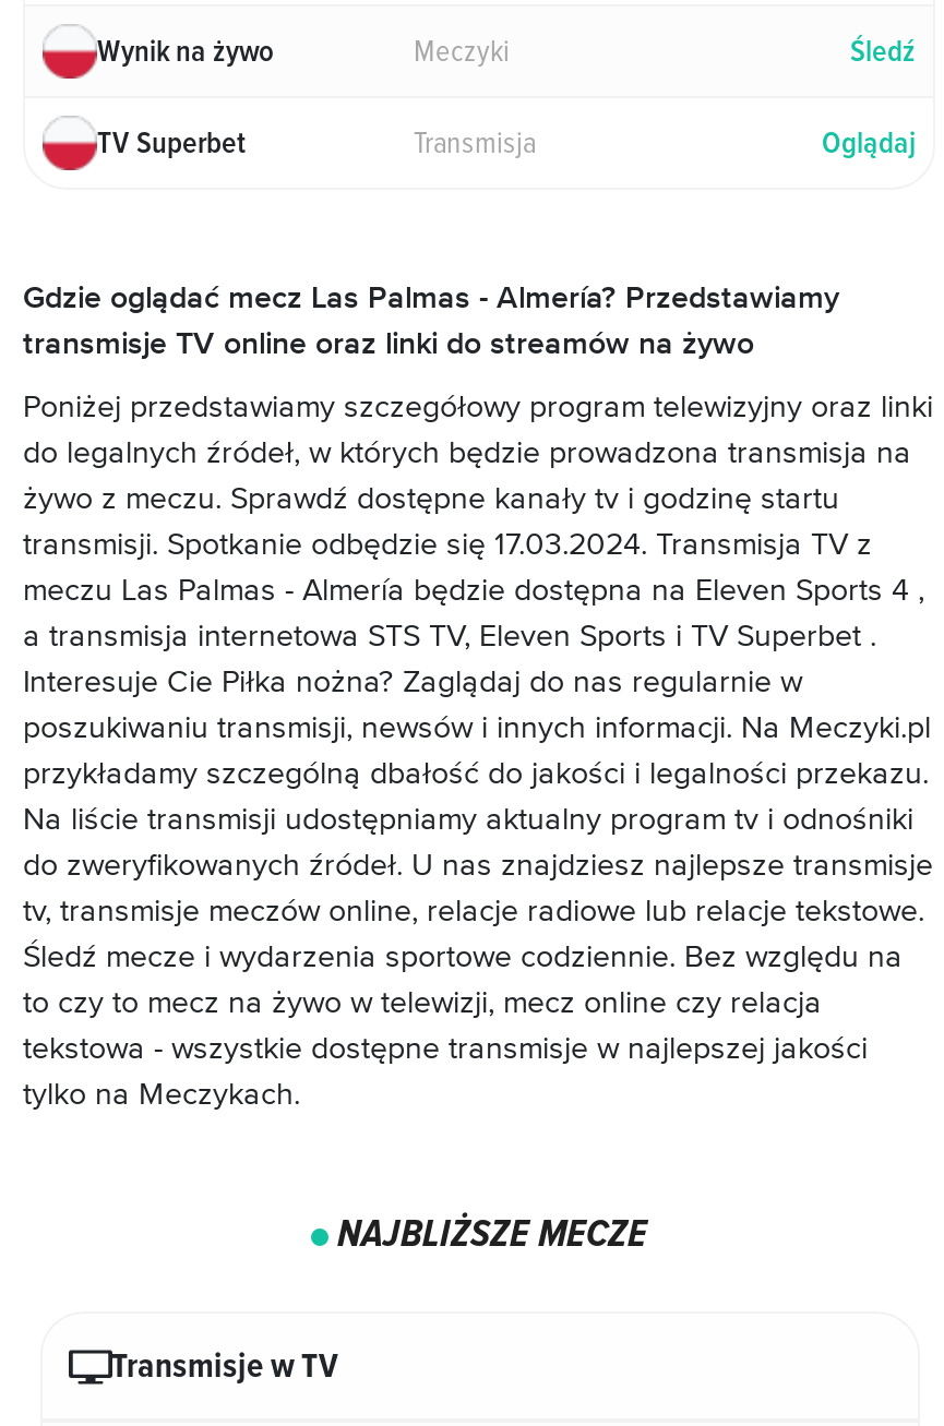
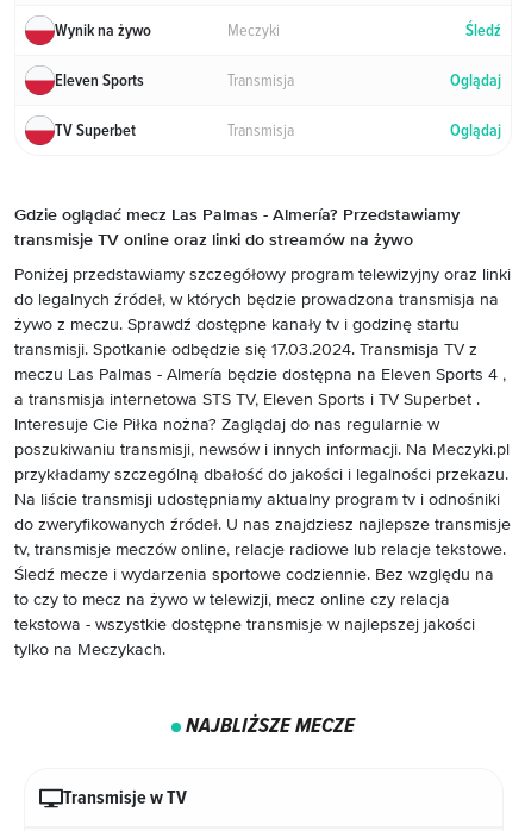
+ Eleven Sports
+ Transmisja
+ Oglądaj
